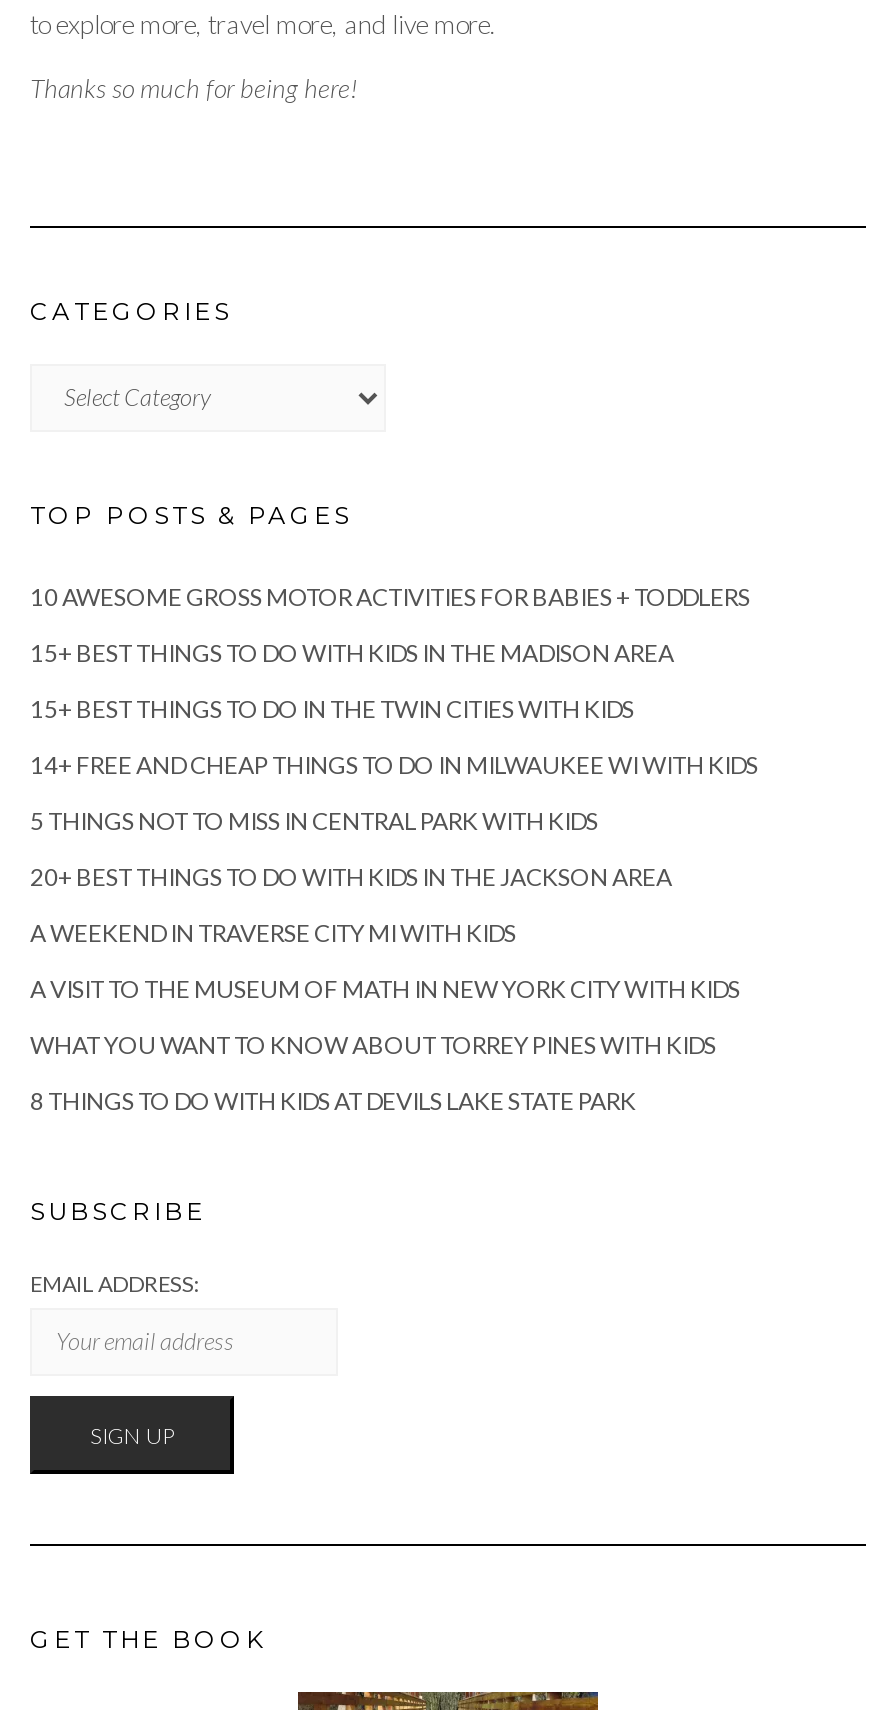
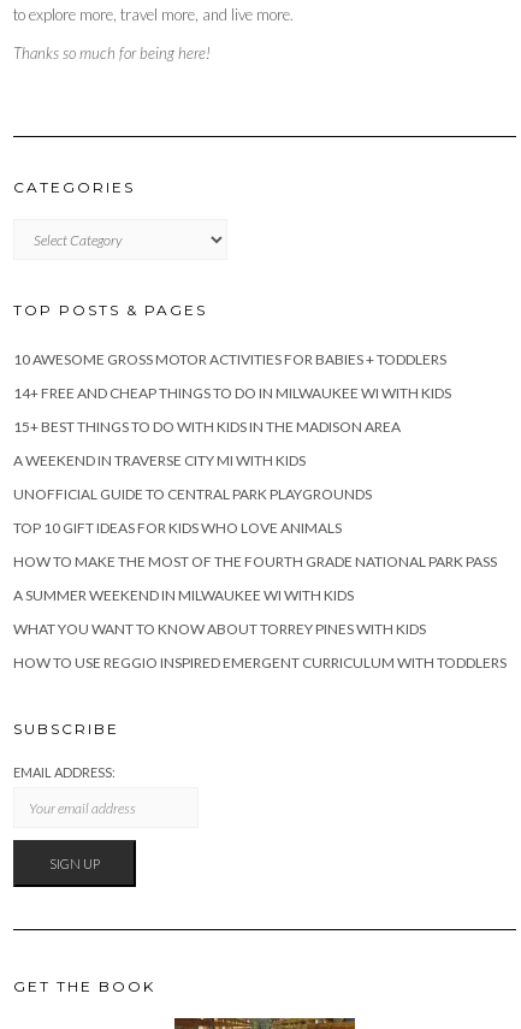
moved down: 15+ BEST THINGS TO DO WITH KIDS IN THE MADISON AREA

- 15+ BEST THINGS TO DO IN THE TWIN CITIES WITH KIDS

moved up: 14+ FREE AND CHEAP THINGS TO DO IN MILWAUKEE WI WITH KIDS

- 5 THINGS NOT TO MISS IN CENTRAL PARK WITH KIDS
- 20+ BEST THINGS TO DO WITH KIDS IN THE JACKSON AREA

moved up: A WEEKEND IN TRAVERSE CITY MI WITH KIDS

- A VISIT TO THE MUSEUM OF MATH IN NEW YORK CITY WITH KIDS
+ UNOFFICIAL GUIDE TO CENTRAL PARK PLAYGROUNDS
+ TOP 10 GIFT IDEAS FOR KIDS WHO LOVE ANIMALS
+ HOW TO MAKE THE MOST OF THE FOURTH GRADE NATIONAL PARK PASS
+ A SUMMER WEEKEND IN MILWAUKEE WI WITH KIDS

- 8 THINGS TO DO WITH KIDS AT DEVILS LAKE STATE PARK
+ HOW TO USE REGGIO INSPIRED EMERGENT CURRICULUM WITH TODDLERS
